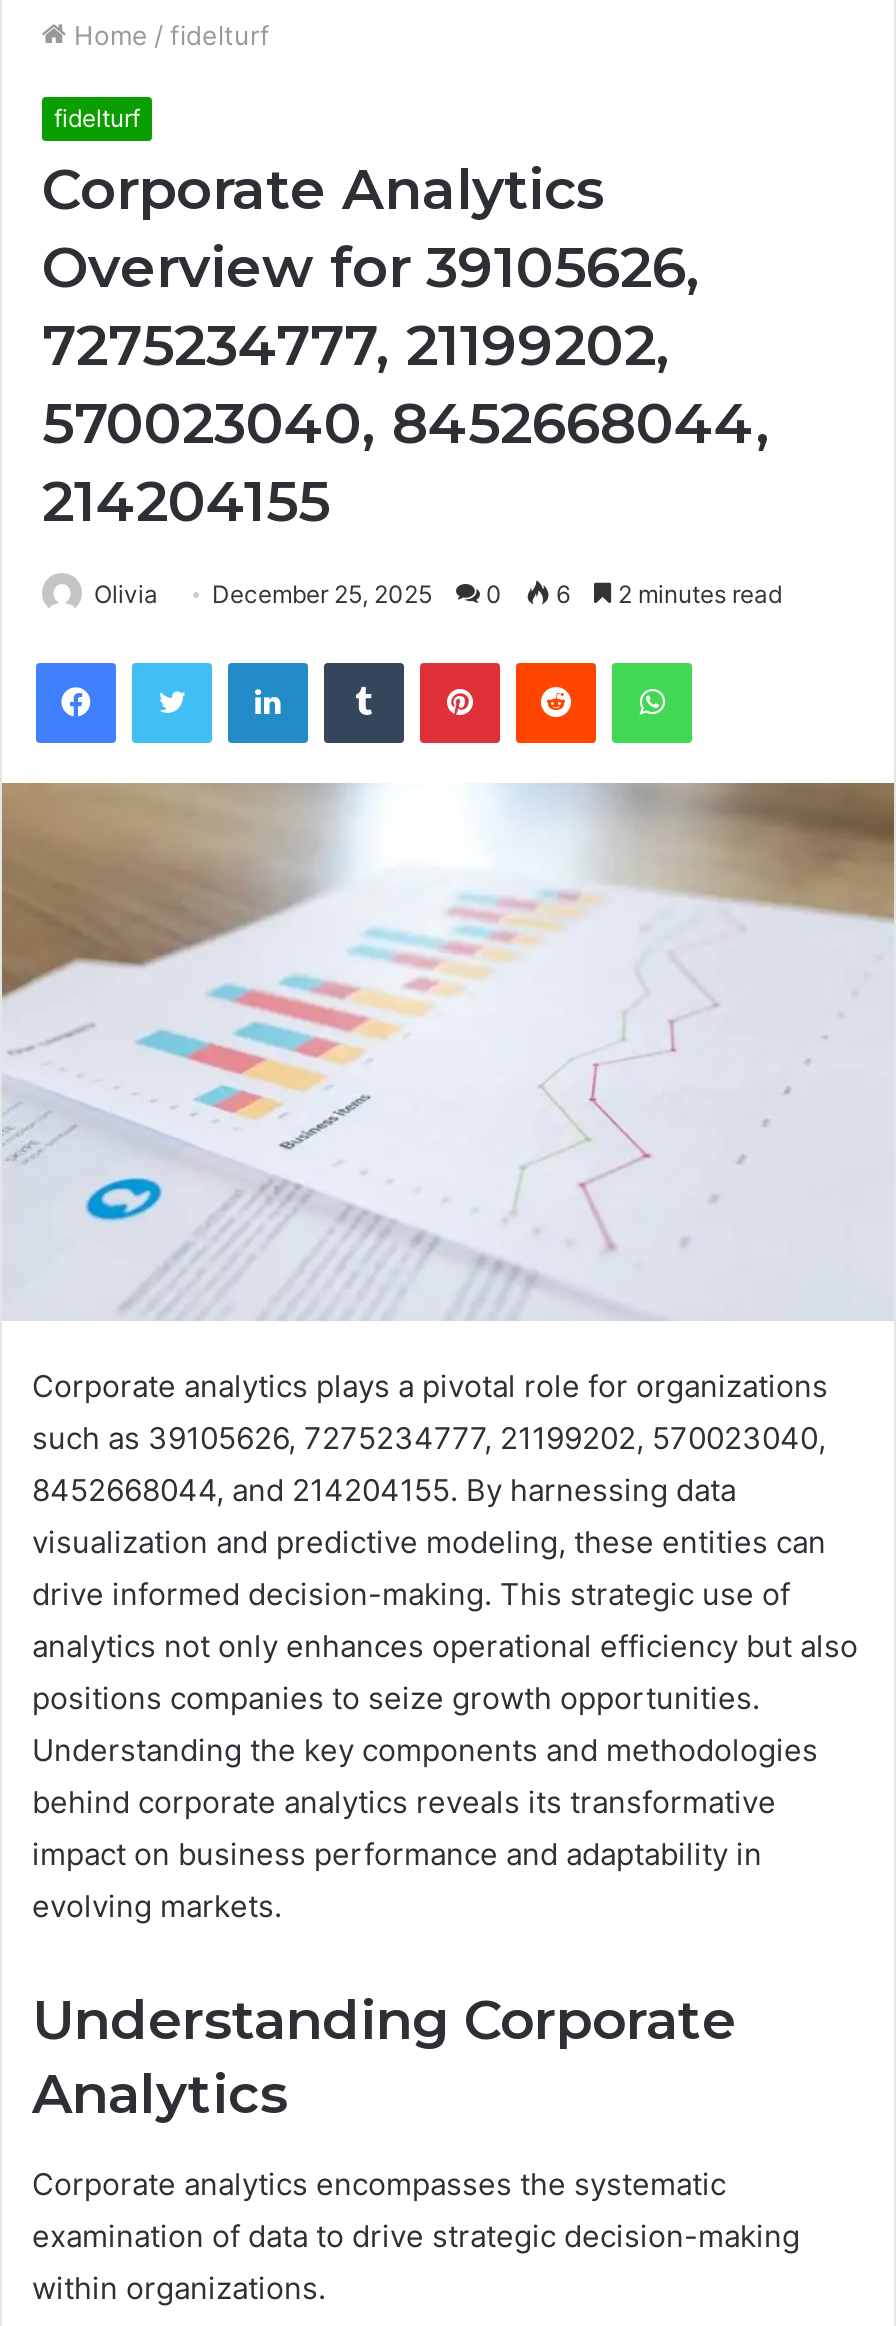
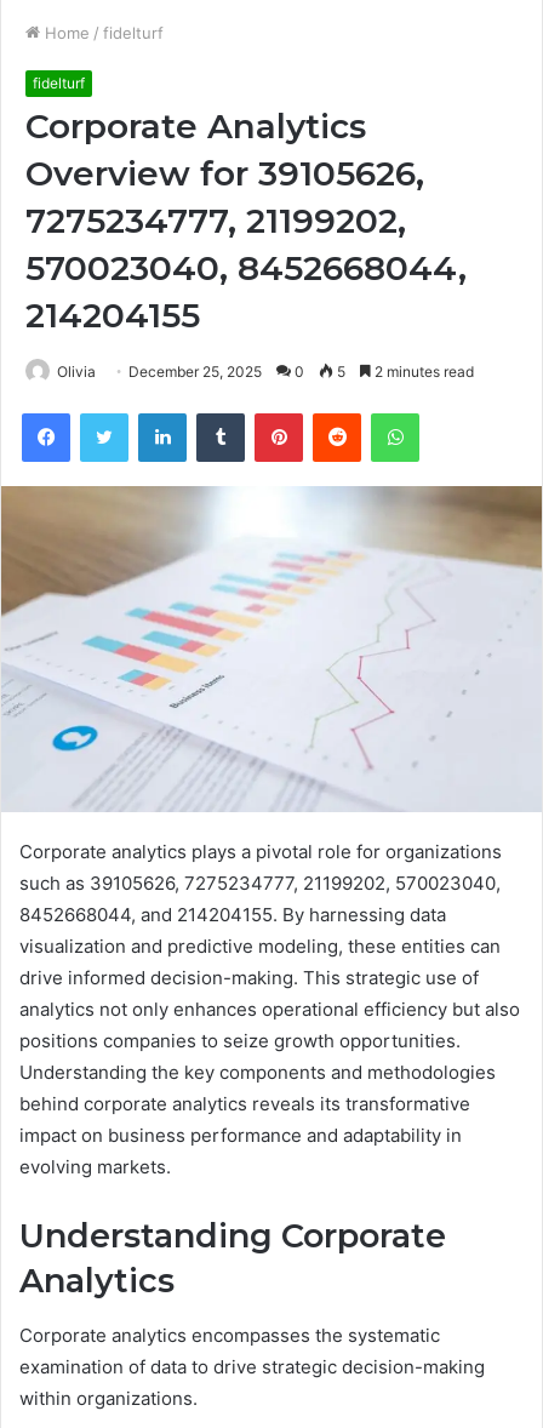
- Olivia December 25, 2025 0 6 2 minutes read
+ Olivia December 25, 2025 0 5 2 minutes read
